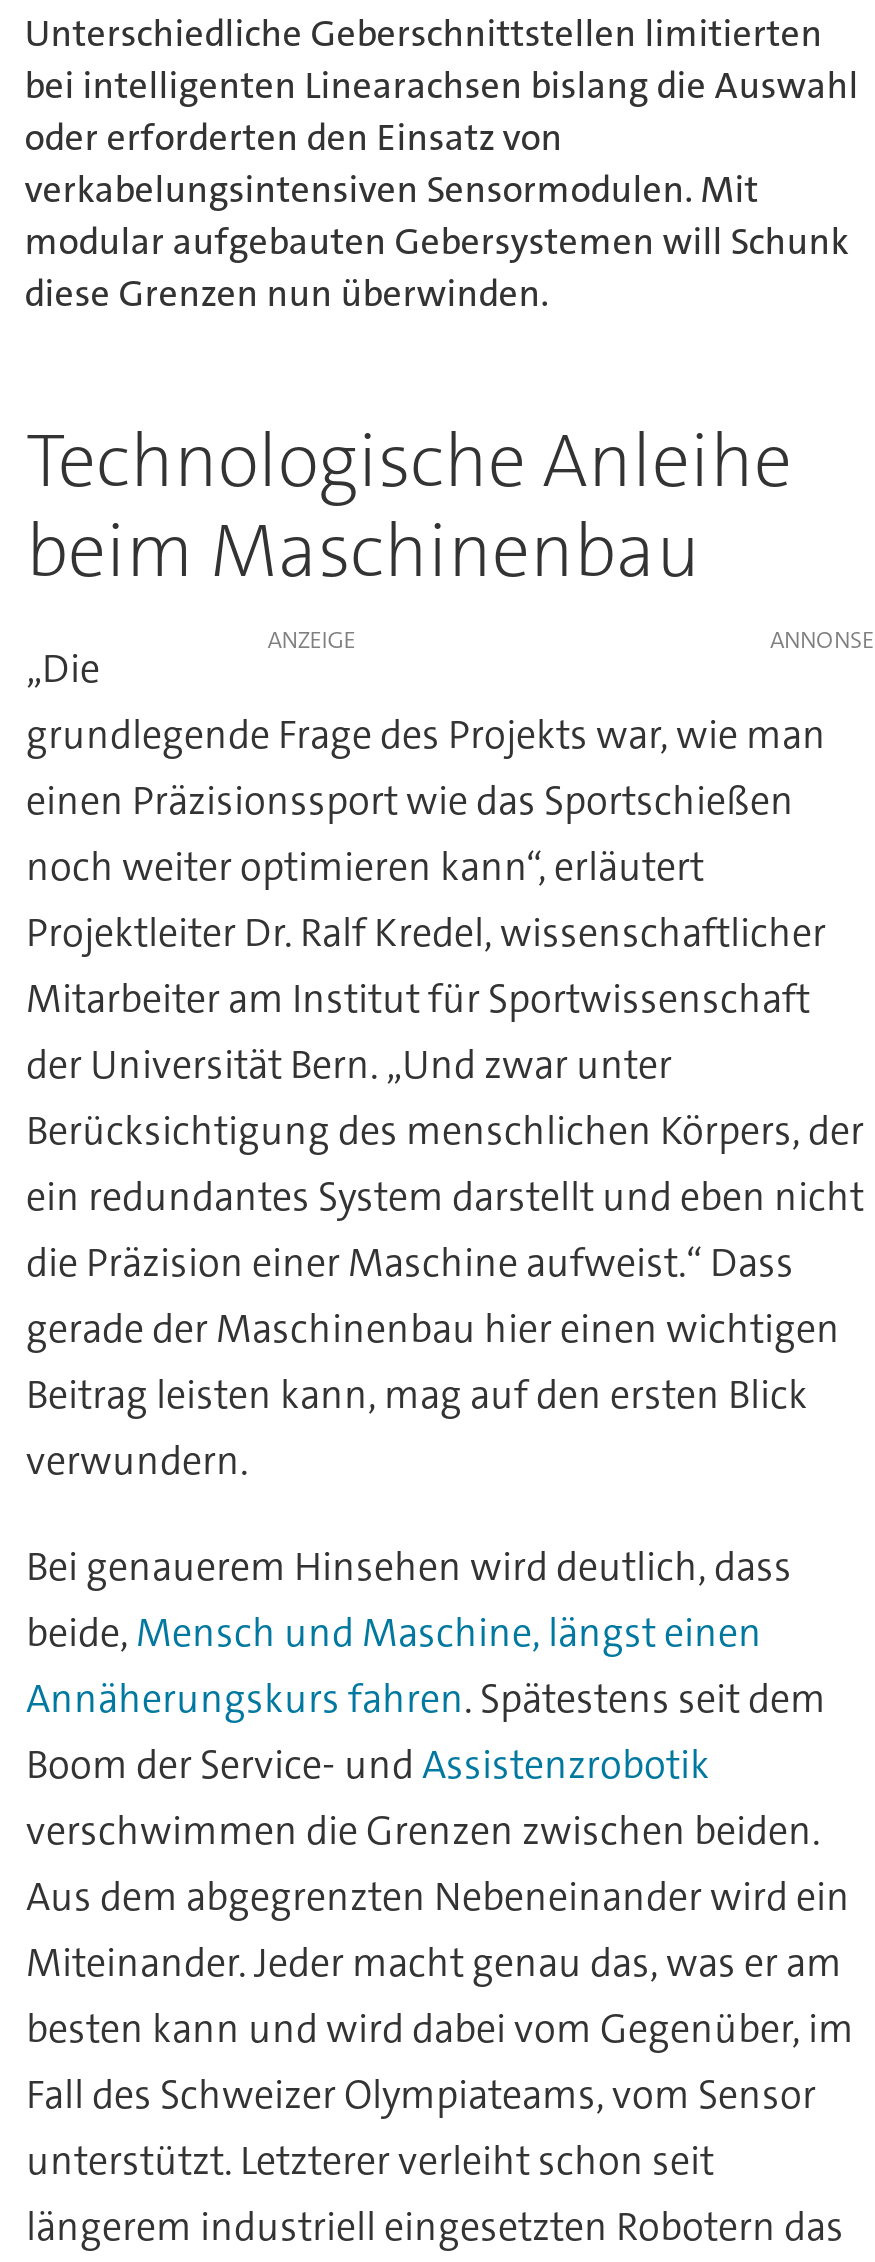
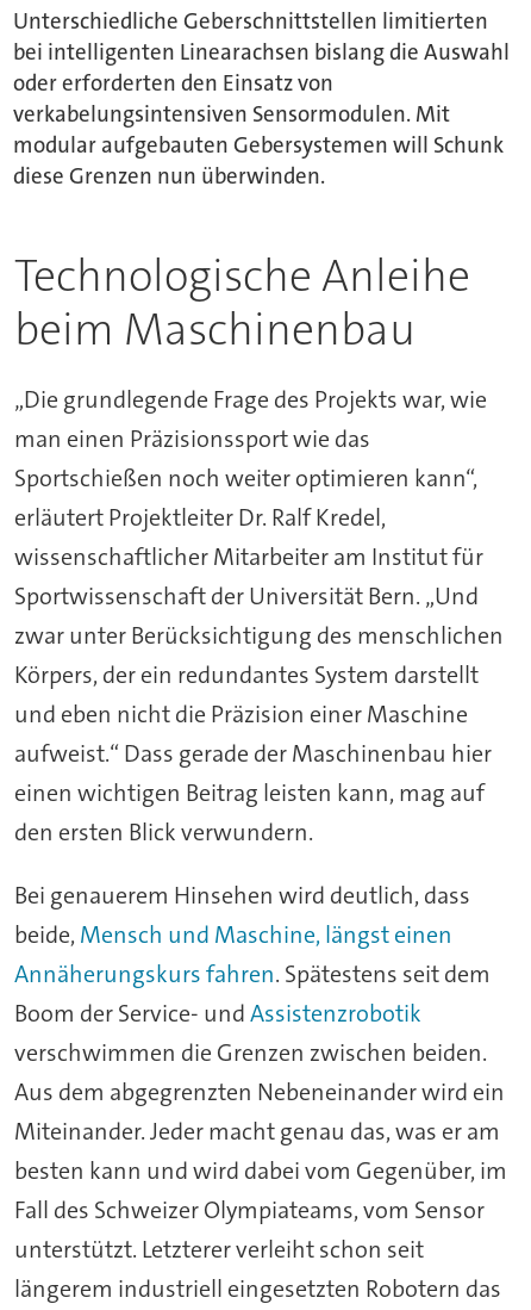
- ANZEIGE
- „Die
- grundlegende Frage des Projekts war, wie man
- einen Präzisionssport wie das Sportschießen
- noch weiter optimieren kann“, erläutert
- Projektleiter Dr. Ralf Kredel, wissenschaftlicher
- Mitarbeiter am Institut für Sportwissenschaft
- der Universität Bern. „Und zwar unter
- Berücksichtigung des menschlichen Körpers, der
- ein redundantes System darstellt und eben nicht
- die Präzision einer Maschine aufweist.“ Dass
- gerade der Maschinenbau hier einen wichtigen
- Beitrag leisten kann, mag auf den ersten Blick
- verwundern.
+ „Die grundlegende Frage des Projekts war, wie
+ man einen Präzisionssport wie das
+ Sportschießen noch weiter optimieren kann“,
+ erläutert Projektleiter Dr. Ralf Kredel,
+ wissenschaftlicher Mitarbeiter am Institut für
+ Sportwissenschaft der Universität Bern. „Und
+ zwar unter Berücksichtigung des menschlichen
+ Körpers, der ein redundantes System darstellt
+ und eben nicht die Präzision einer Maschine
+ aufweist.“ Dass gerade der Maschinenbau hier
+ einen wichtigen Beitrag leisten kann, mag auf
+ den ersten Blick verwundern.
